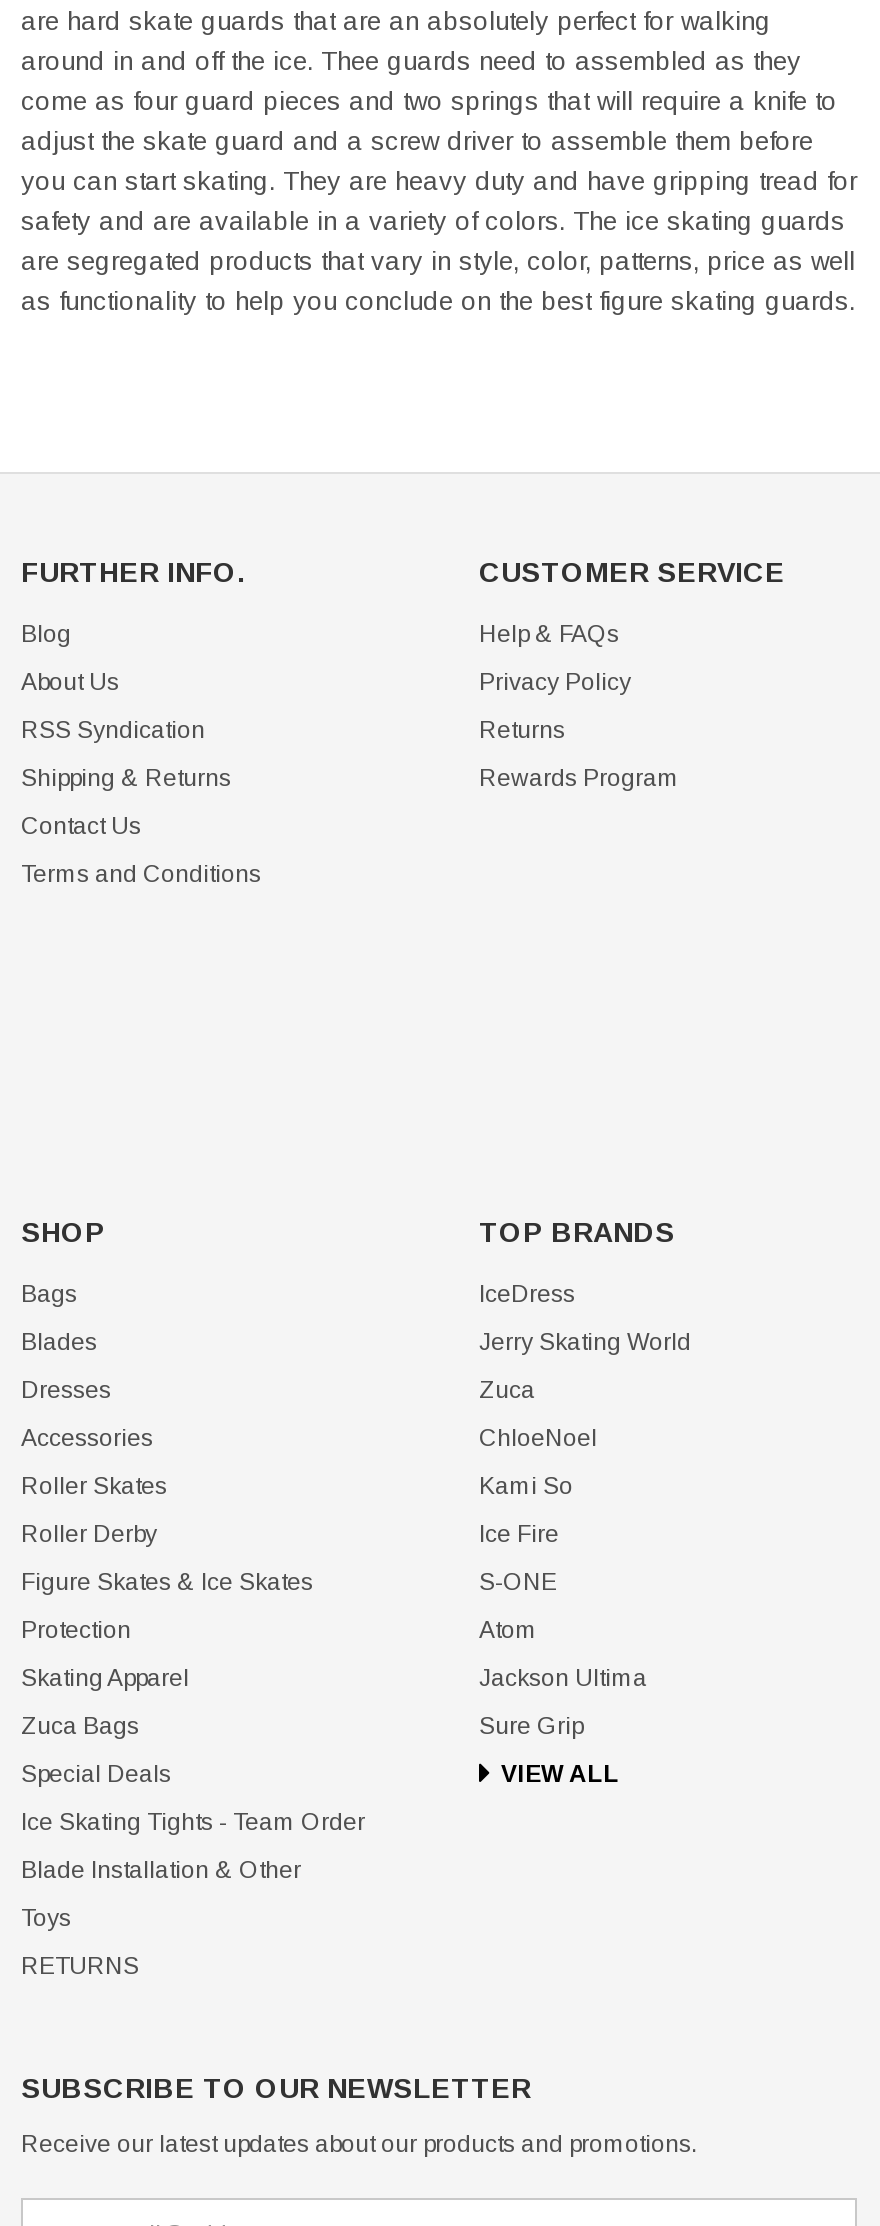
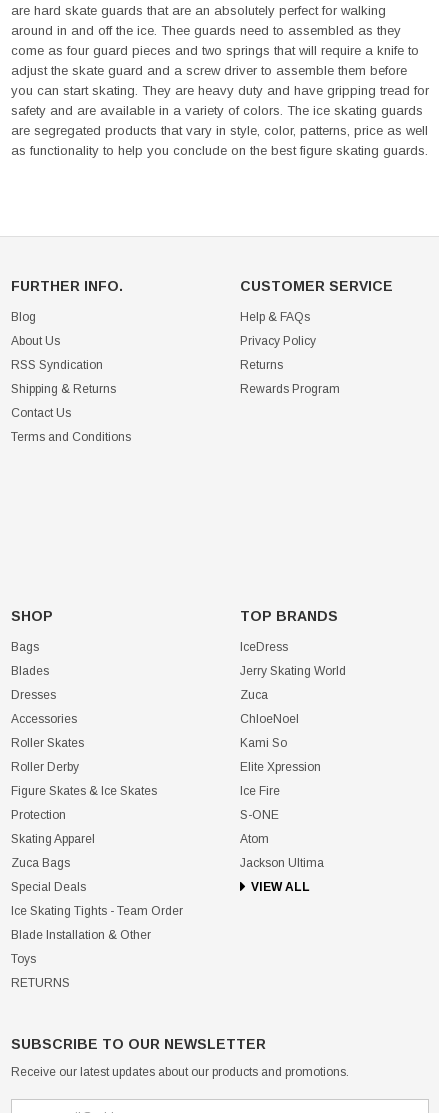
moved down: Ice Fire | S-ONE | Atom | Jackson Ultima

+ Elite Xpression

- Sure Grip
